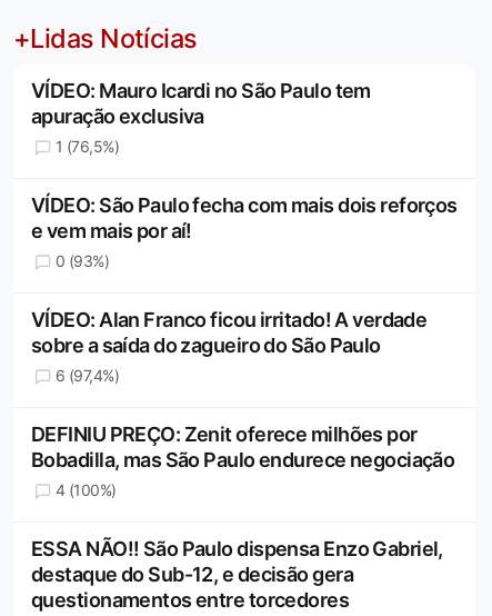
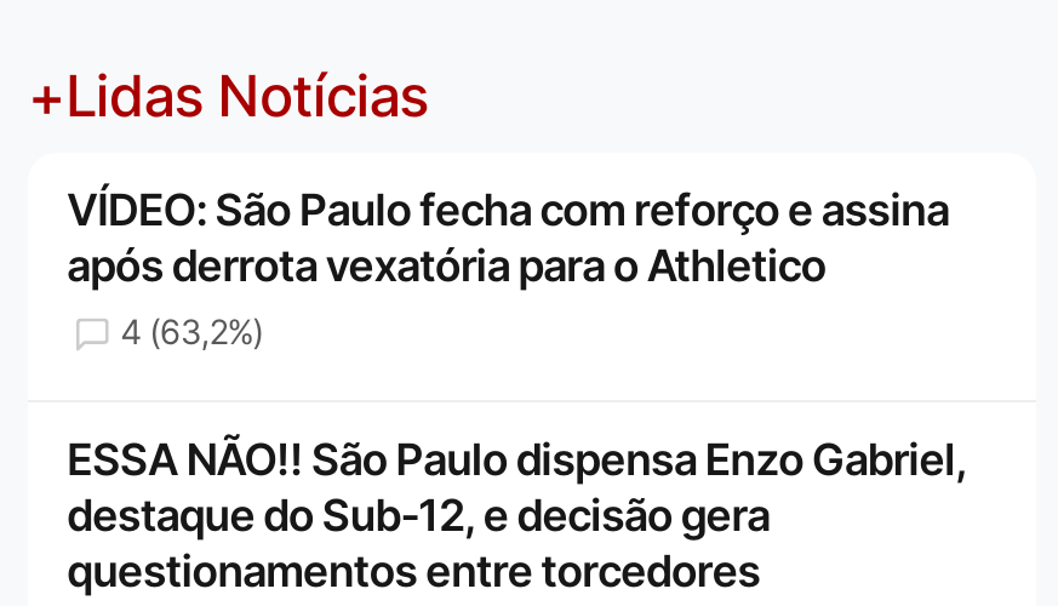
- VÍDEO: Mauro Icardi no São Paulo tem
- apuração exclusiva
- 1 (76,5%)
- VÍDEO: São Paulo fecha com mais dois reforços
- e vem mais por aí!
- 0 (93%)
- VÍDEO: Alan Franco ficou irritado! A verdade
- sobre a saída do zagueiro do São Paulo
- 6 (97,4%)
- DEFINIU PREÇO: Zenit oferece milhões por
- Bobadilla, mas São Paulo endurece negociação
- 4 (100%)
+ VÍDEO: São Paulo fecha com reforço e assina
+ após derrota vexatória para o Athletico
+ 4 (63,2%)
